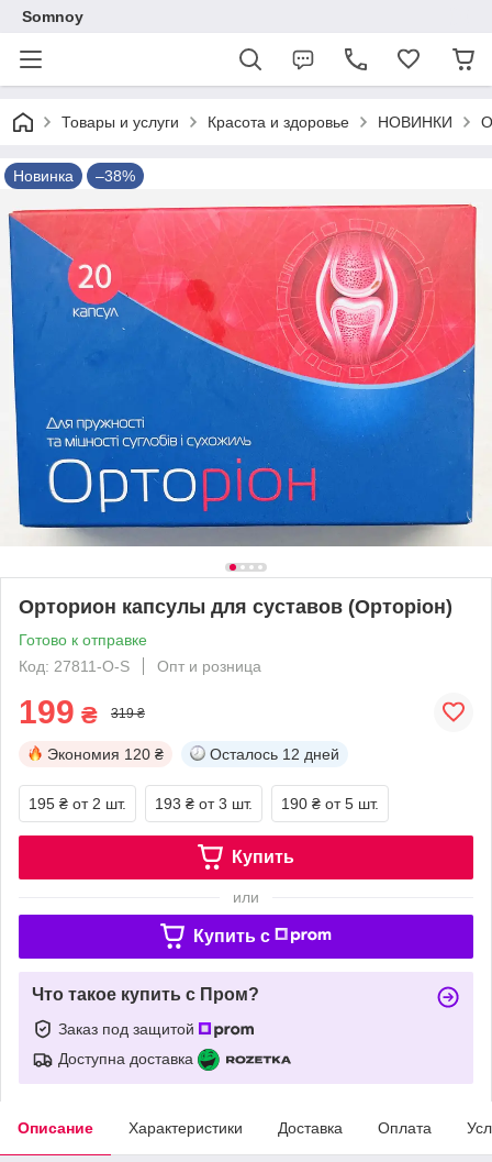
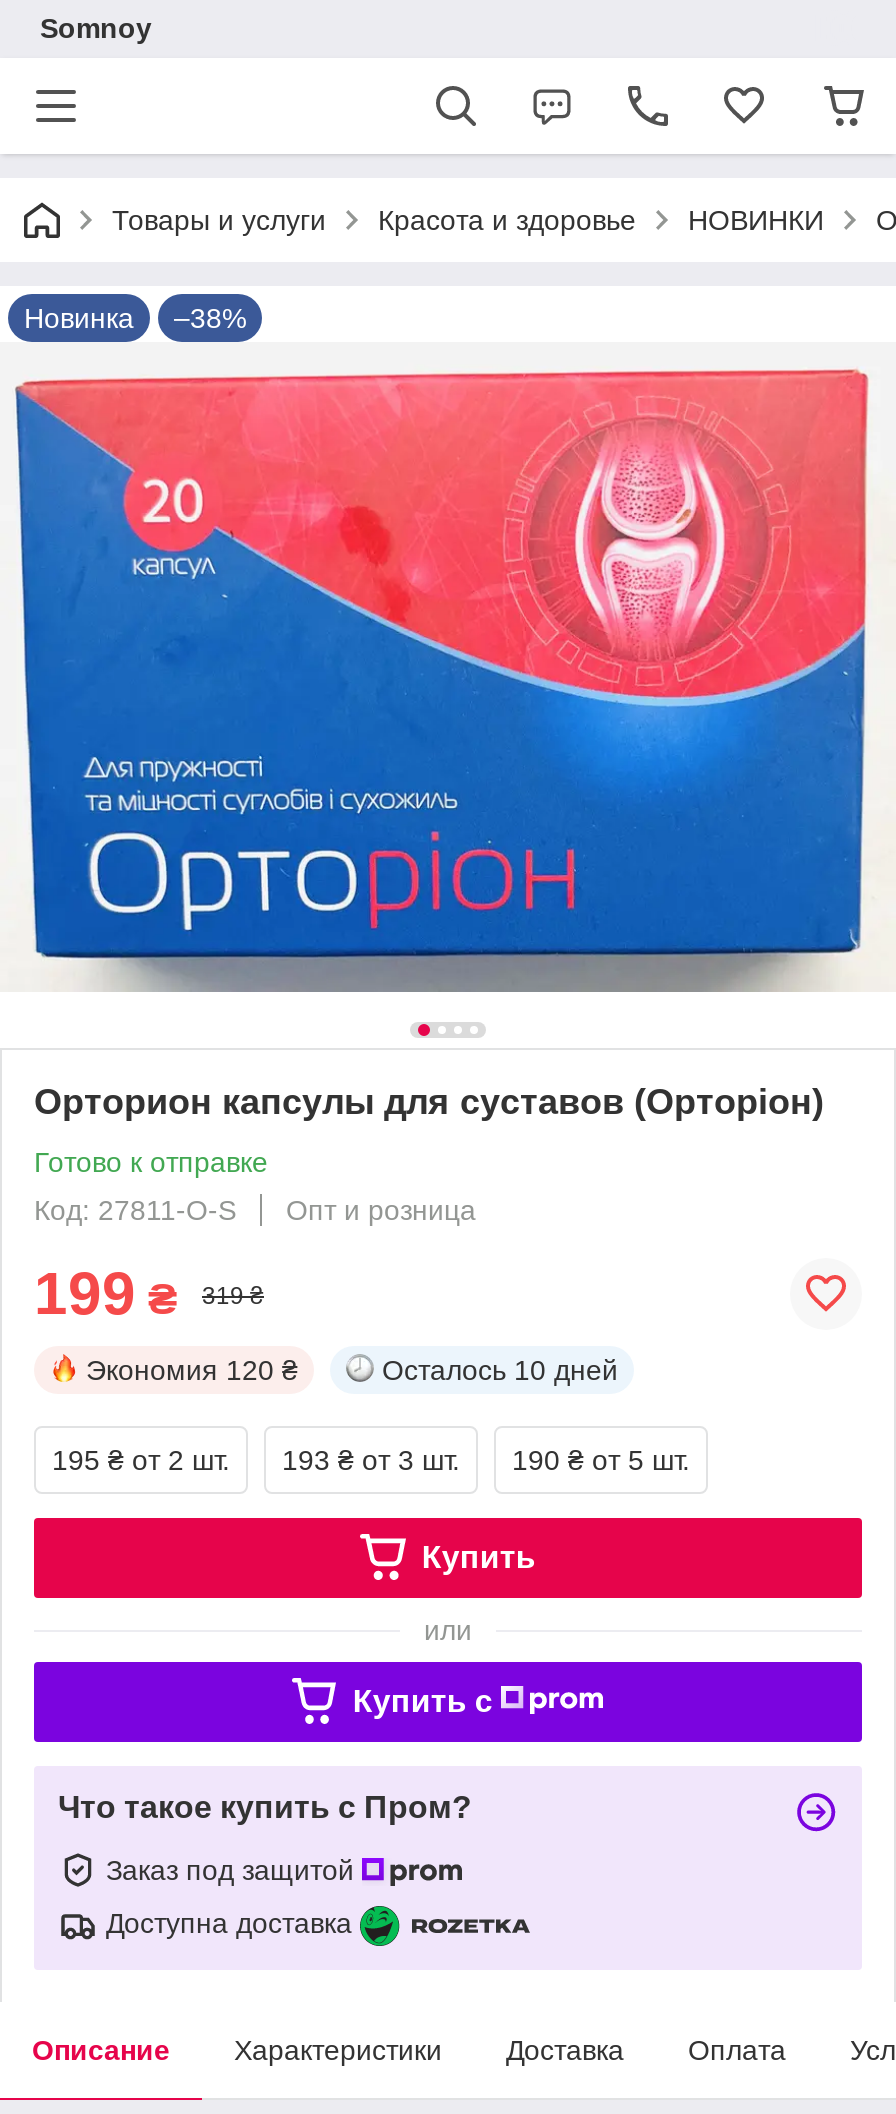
- Осталось 12 дней
+ Осталось 10 дней
